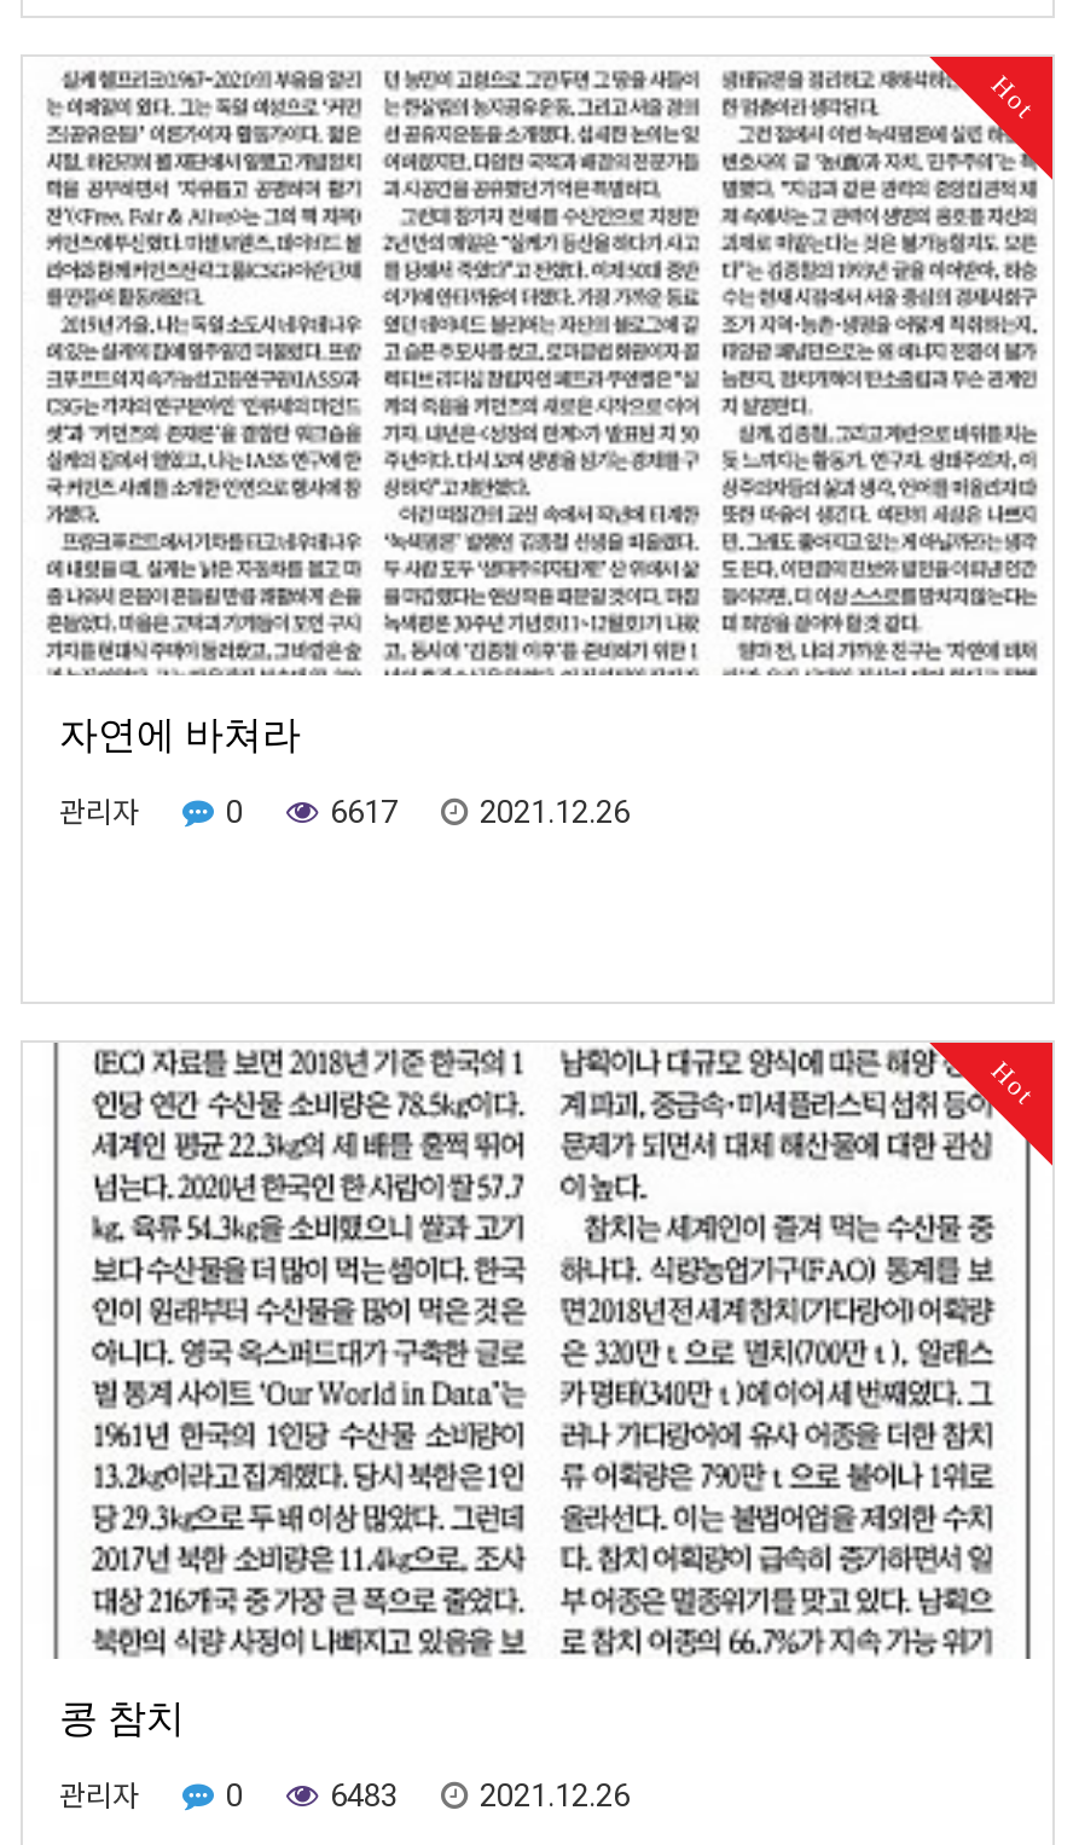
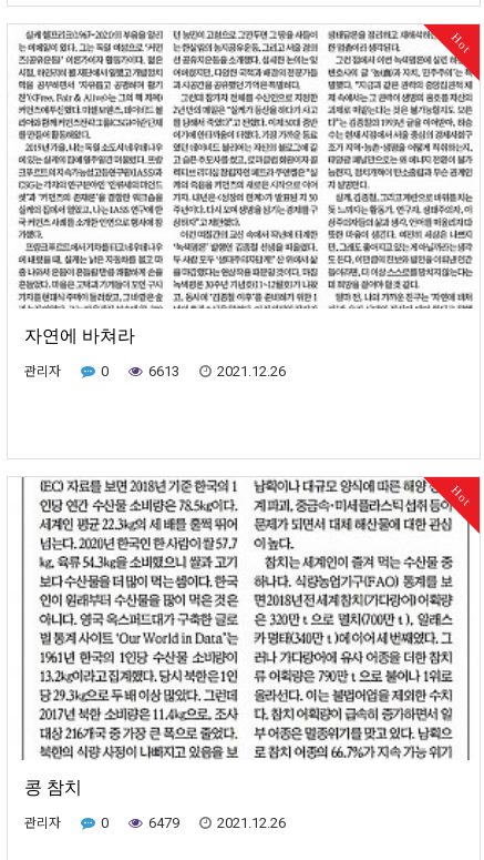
- 0 6617 2021.12.26
+ 0 6613 2021.12.26

- 0 6483 2021.12.26
+ 0 6479 2021.12.26
